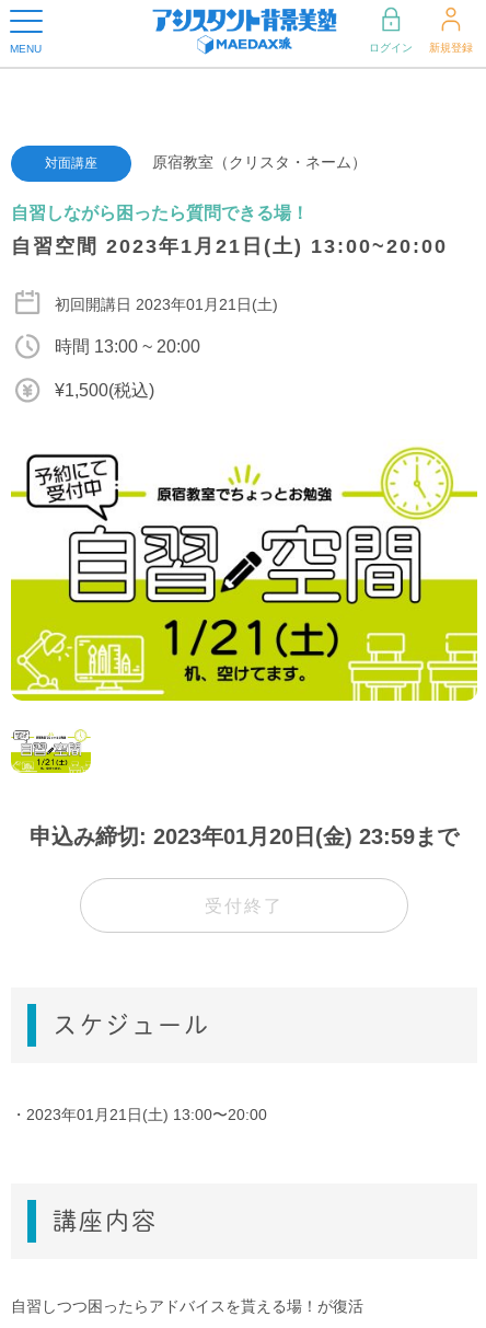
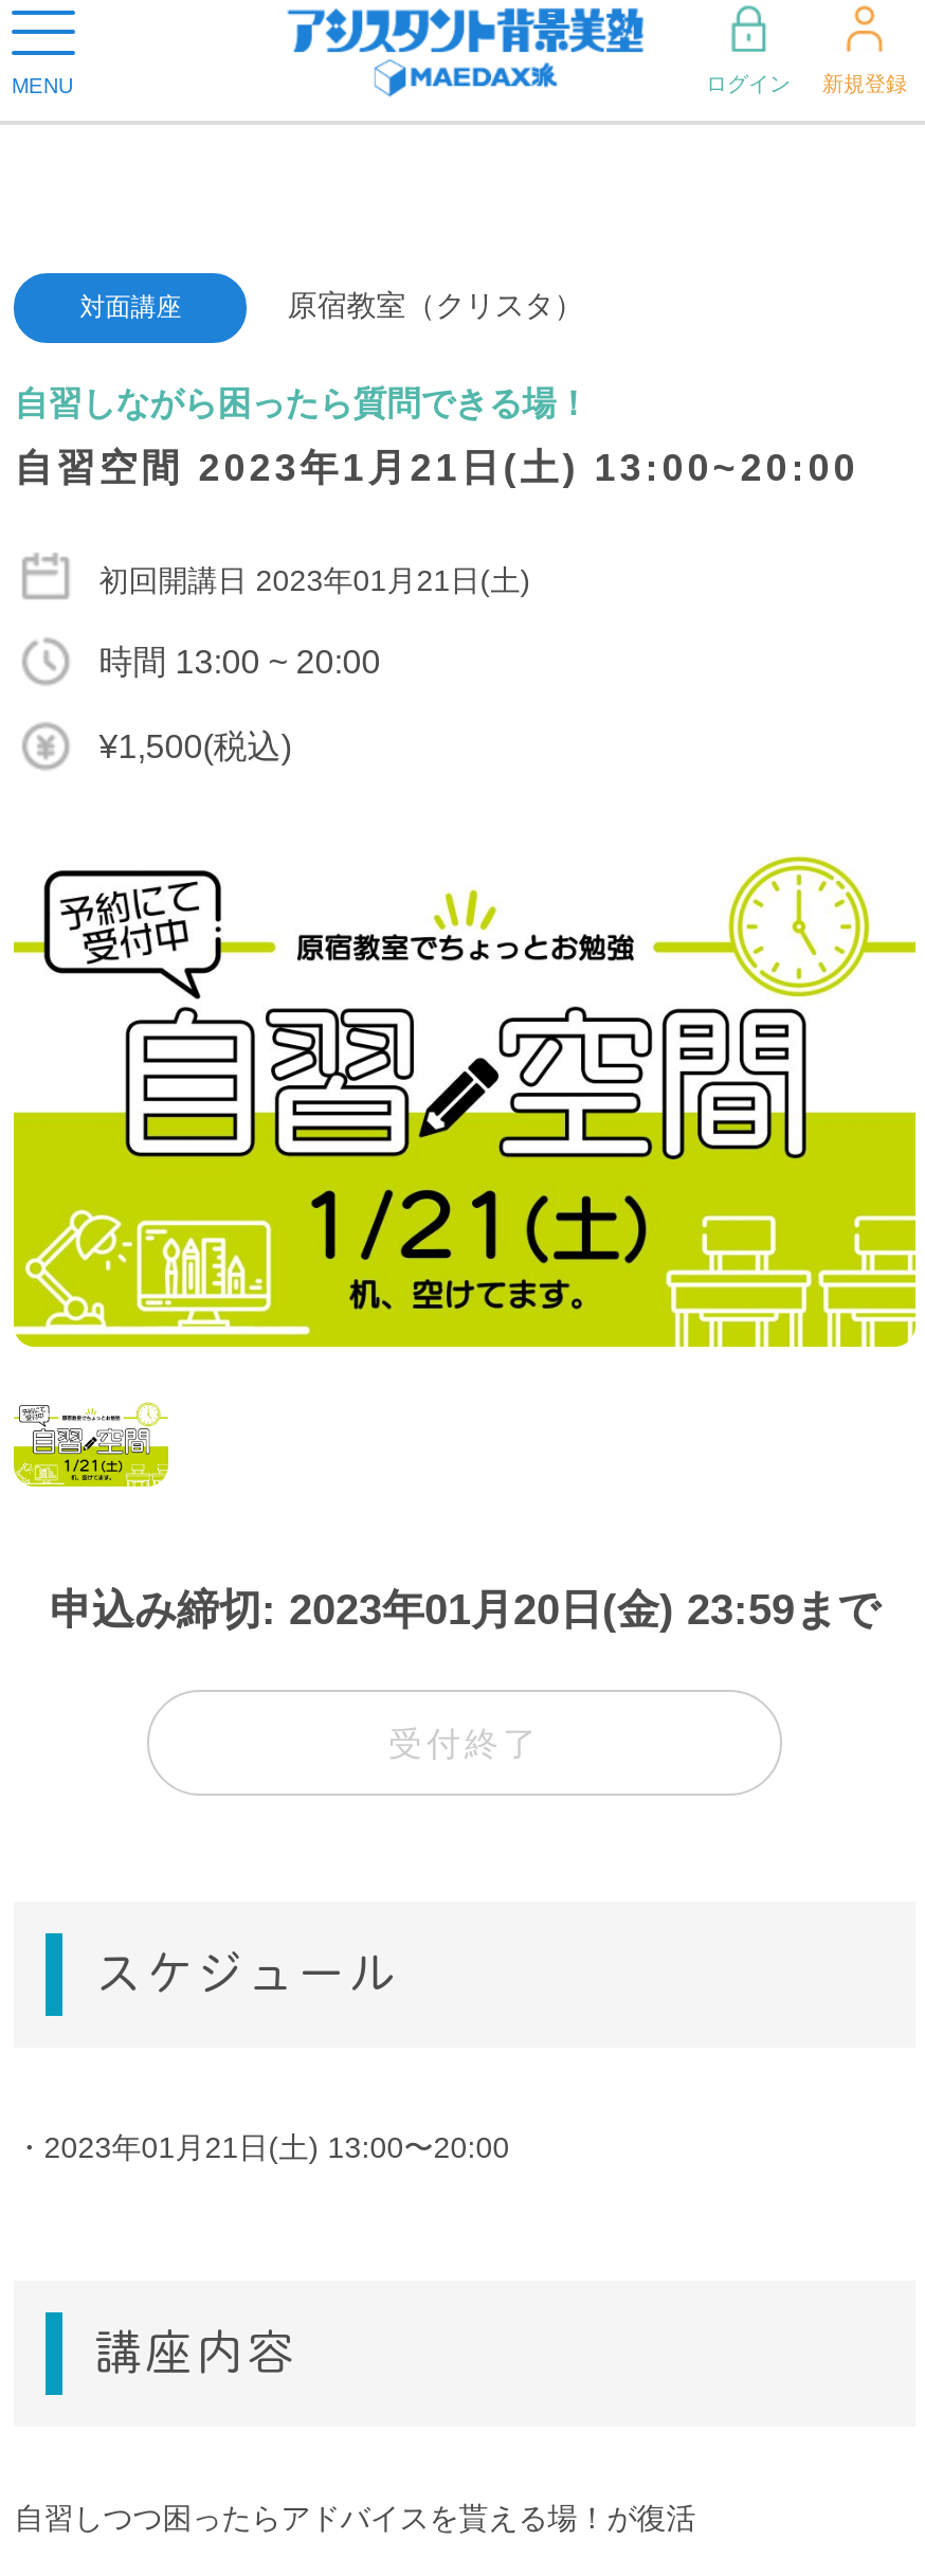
- 原宿教室（クリスタ・ネーム）
+ 原宿教室（クリスタ）
